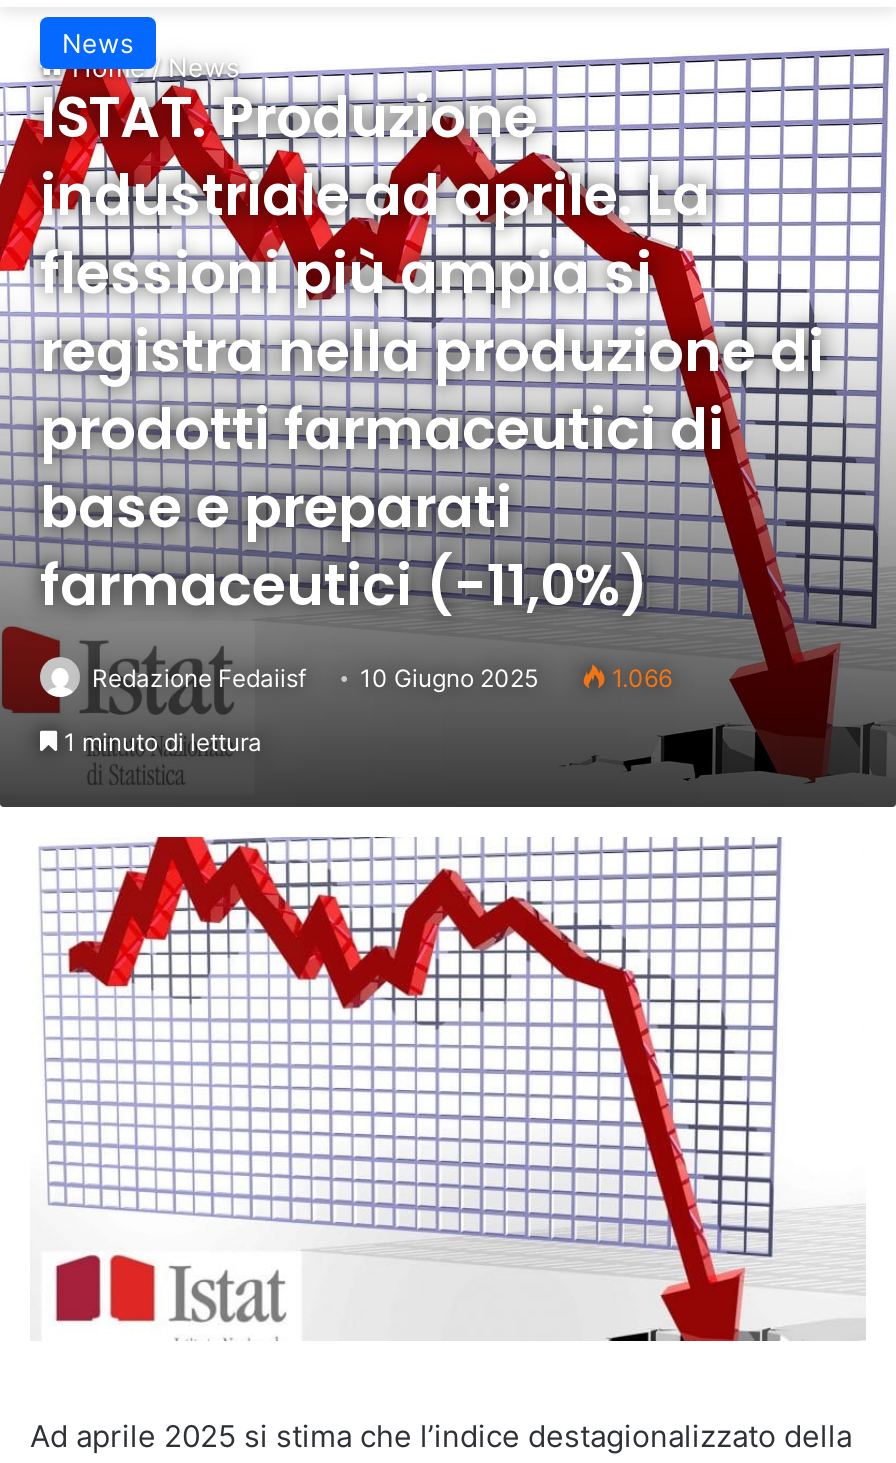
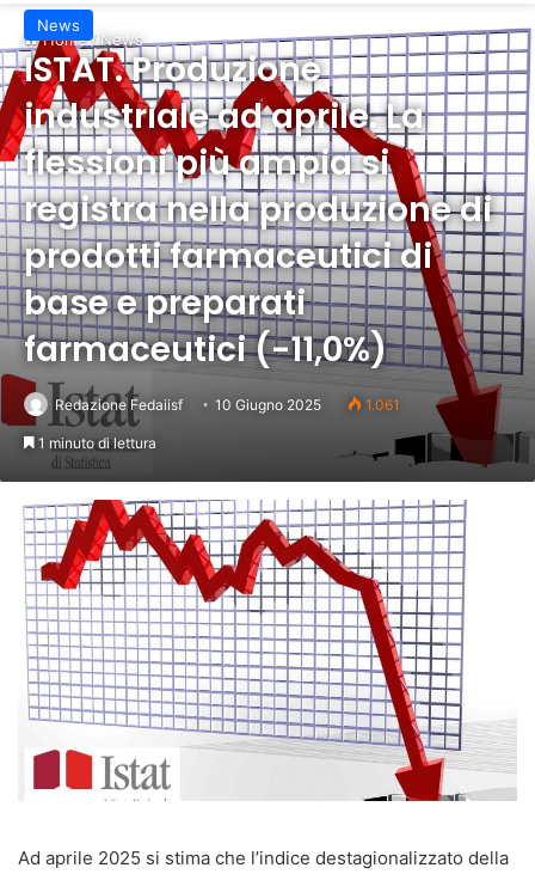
- 1.066
+ 1.061
